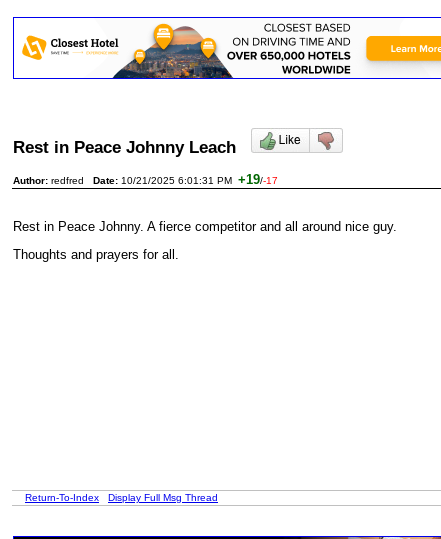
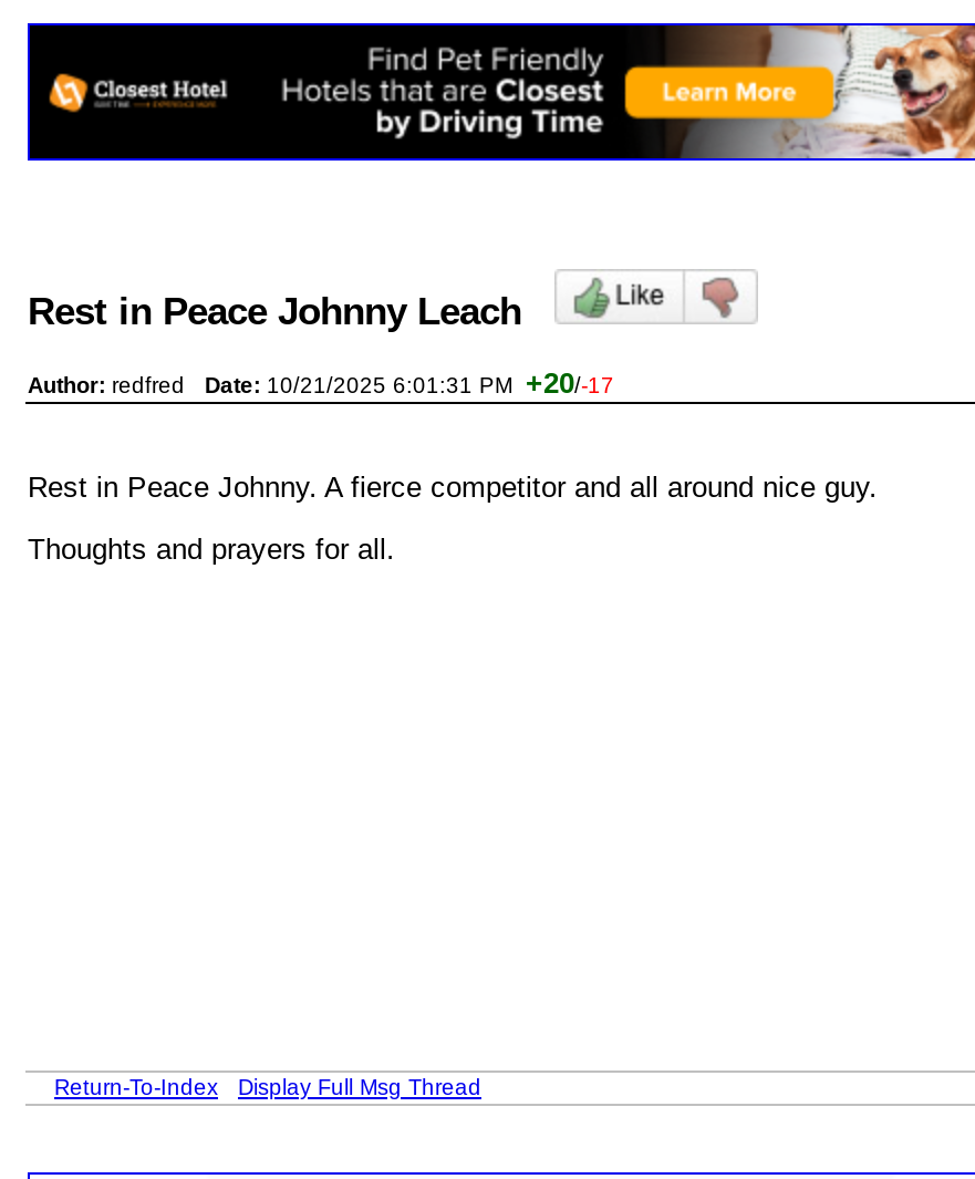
- [image]
+ [image]

- Author: redfred Date: 10/21/2025 6:01:31 PM +19/-17
+ Author: redfred Date: 10/21/2025 6:01:31 PM +20/-17
